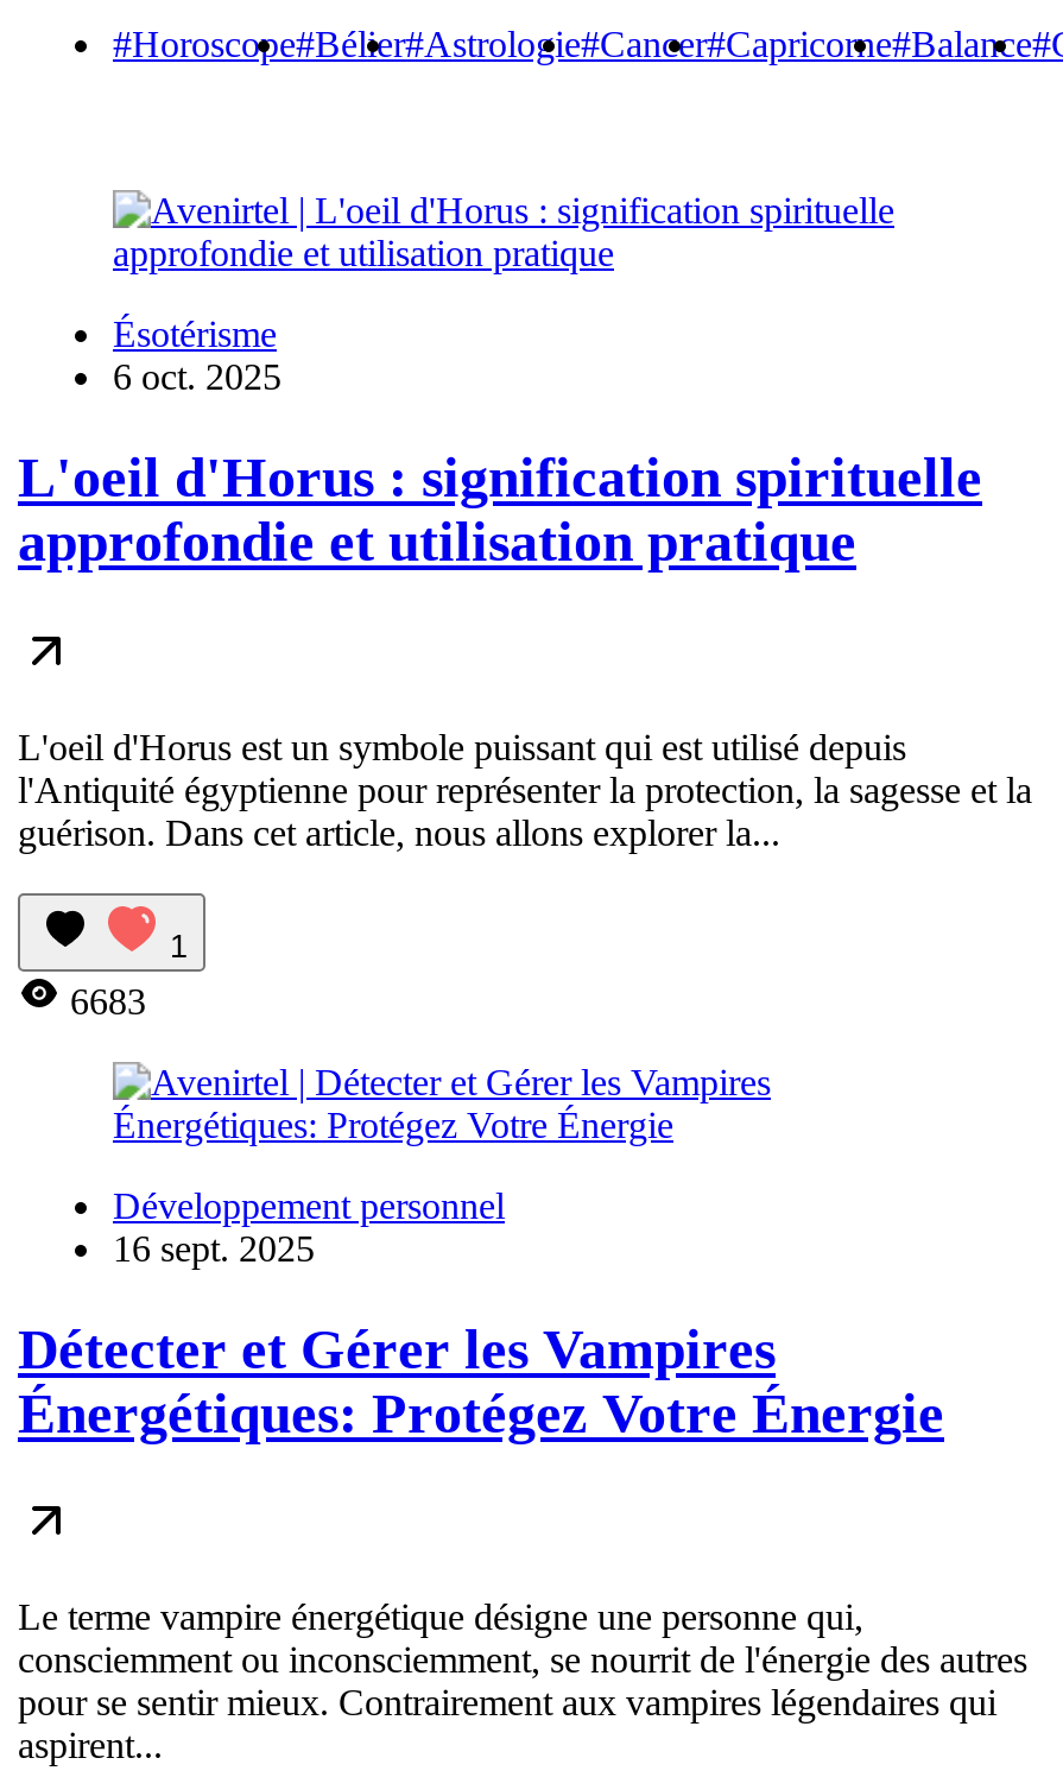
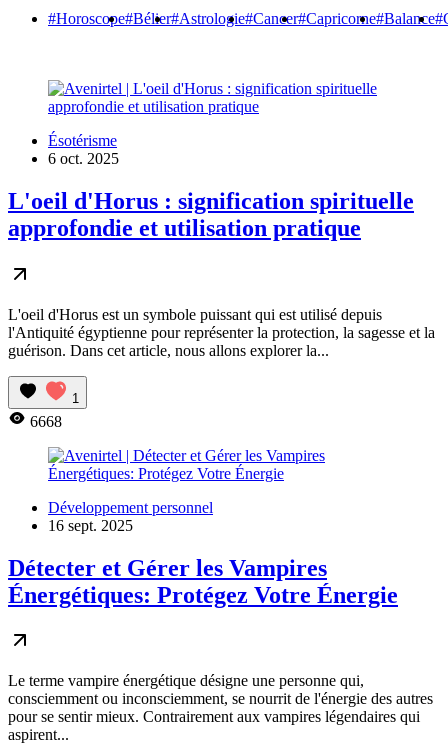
- 6683
+ 6668
